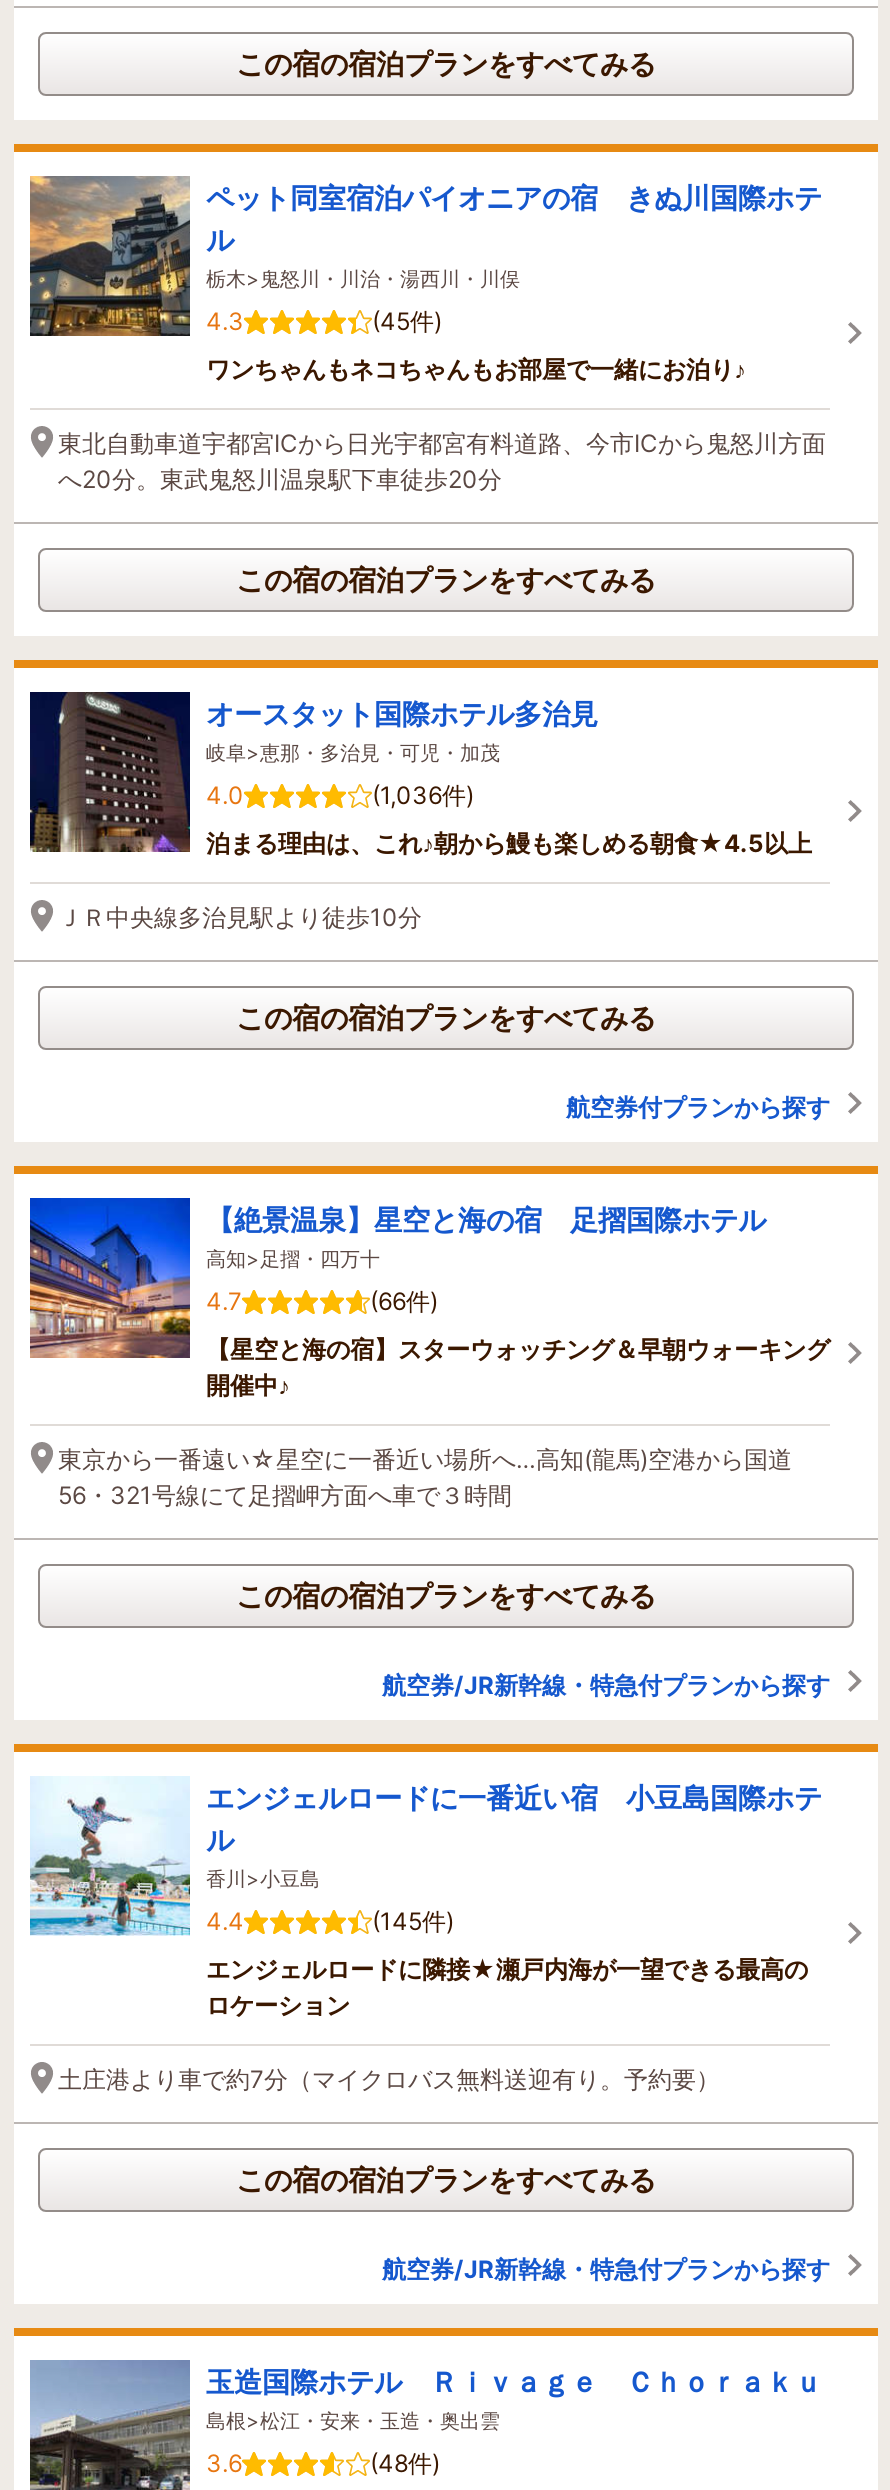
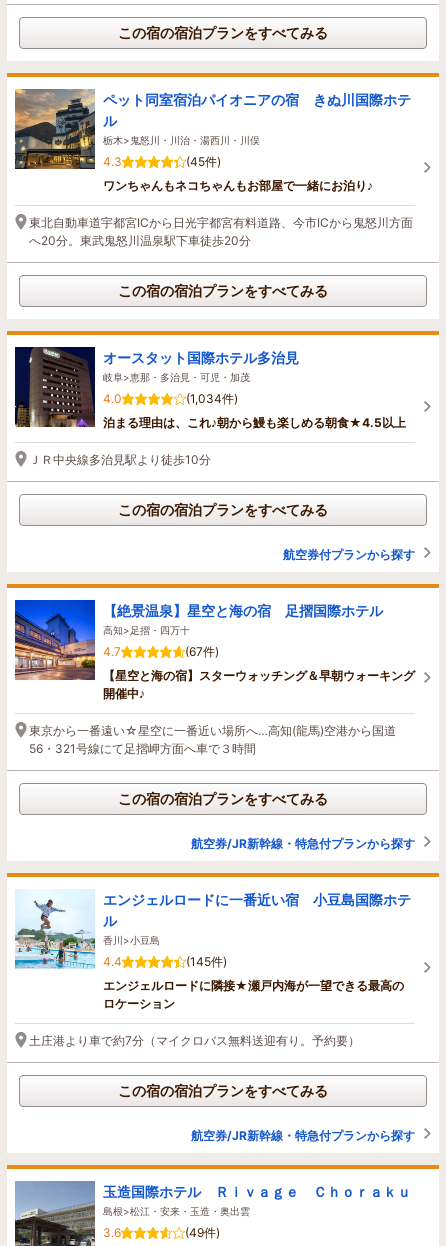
- (1,036件)
+ (1,034件)

- (66件)
+ (67件)

- (48件)
+ (49件)
